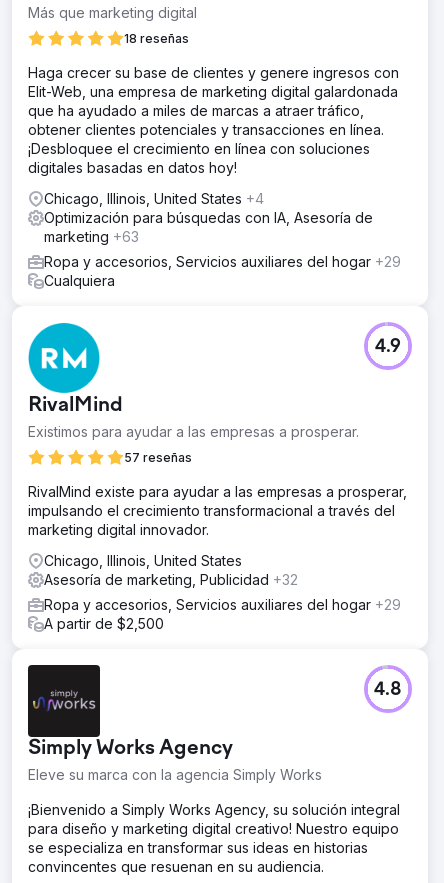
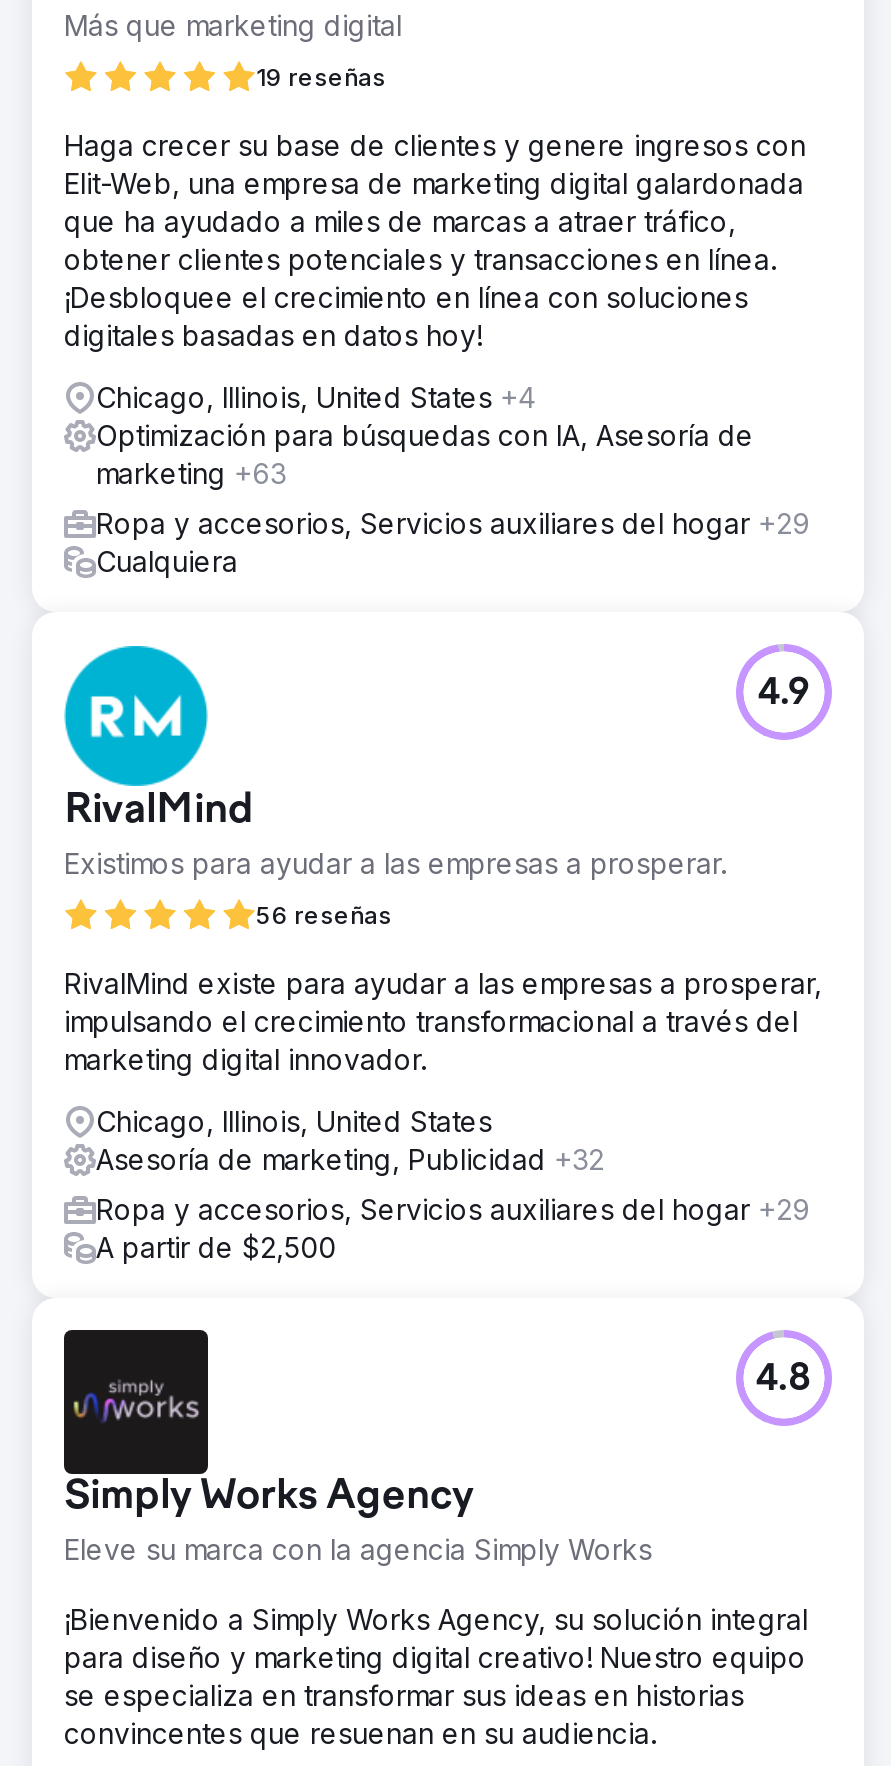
- 18 reseñas
+ 19 reseñas

- 57 reseñas
+ 56 reseñas
